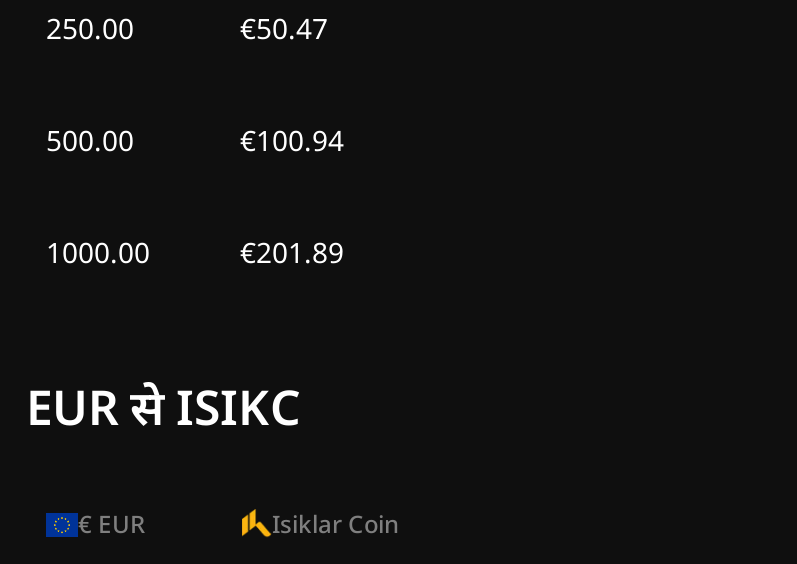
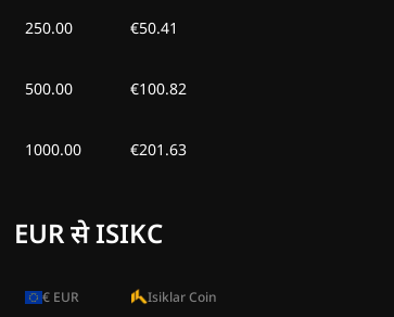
- €50.47
+ €50.41

- €100.94
+ €100.82

- €201.89
+ €201.63
